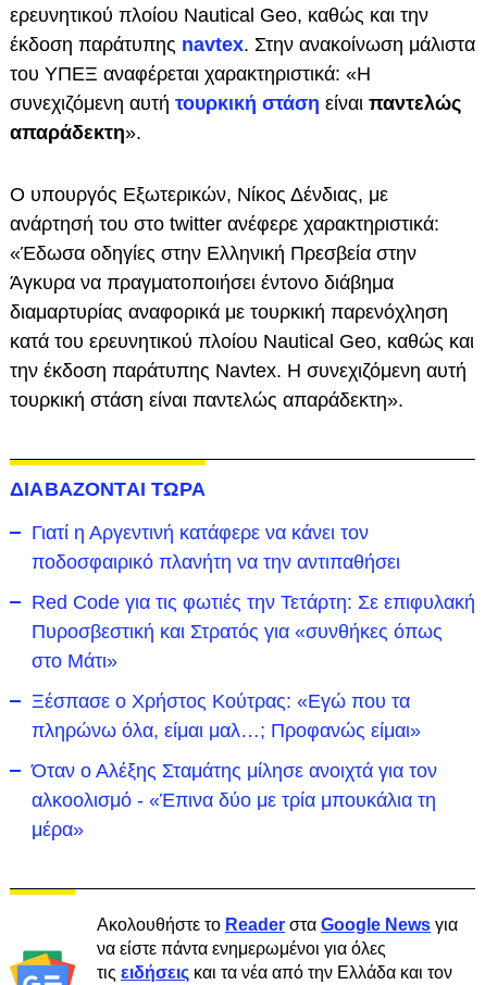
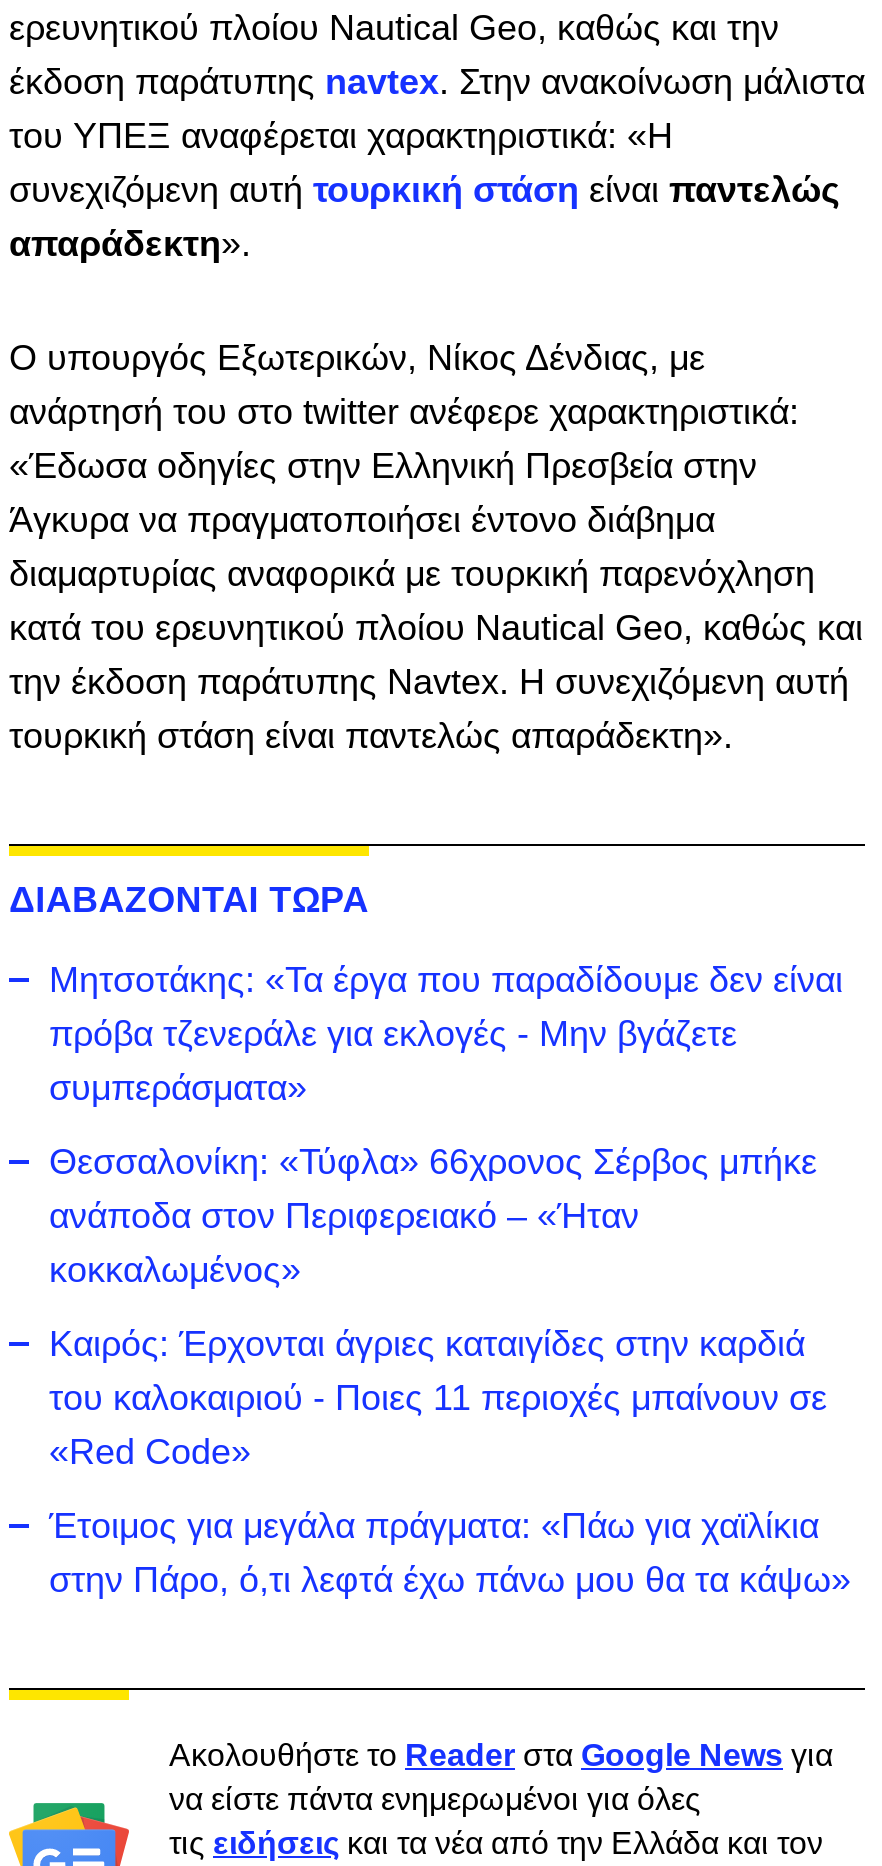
- Γιατί η Αργεντινή κατάφερε να κάνει τον
- ποδοσφαιρικό πλανήτη να την αντιπαθήσει
+ Μητσοτάκης: «Τα έργα που παραδίδουμε δεν είναι
+ πρόβα τζενεράλε για εκλογές - Μην βγάζετε
+ συμπεράσματα»

- Red Code για τις φωτιές την Τετάρτη: Σε επιφυλακή
- Πυροσβεστική και Στρατός για «συνθήκες όπως
- στο Μάτι»
+ Θεσσαλονίκη: «Τύφλα» 66χρονος Σέρβος μπήκε
+ ανάποδα στον Περιφερειακό – «Ήταν
+ κοκκαλωμένος»

- Ξέσπασε ο Χρήστος Κούτρας: «Εγώ που τα
- πληρώνω όλα, είμαι μαλ…; Προφανώς είμαι»
+ Καιρός: Έρχονται άγριες καταιγίδες στην καρδιά
+ του καλοκαιριού - Ποιες 11 περιοχές μπαίνουν σε
+ «Red Code»

- Όταν ο Αλέξης Σταμάτης μίλησε ανοιχτά για τον
- αλκοολισμό - «Έπινα δύο με τρία μπουκάλια τη
- μέρα»
+ Έτοιμος για μεγάλα πράγματα: «Πάω για χαϊλίκια
+ στην Πάρο, ό,τι λεφτά έχω πάνω μου θα τα κάψω»
